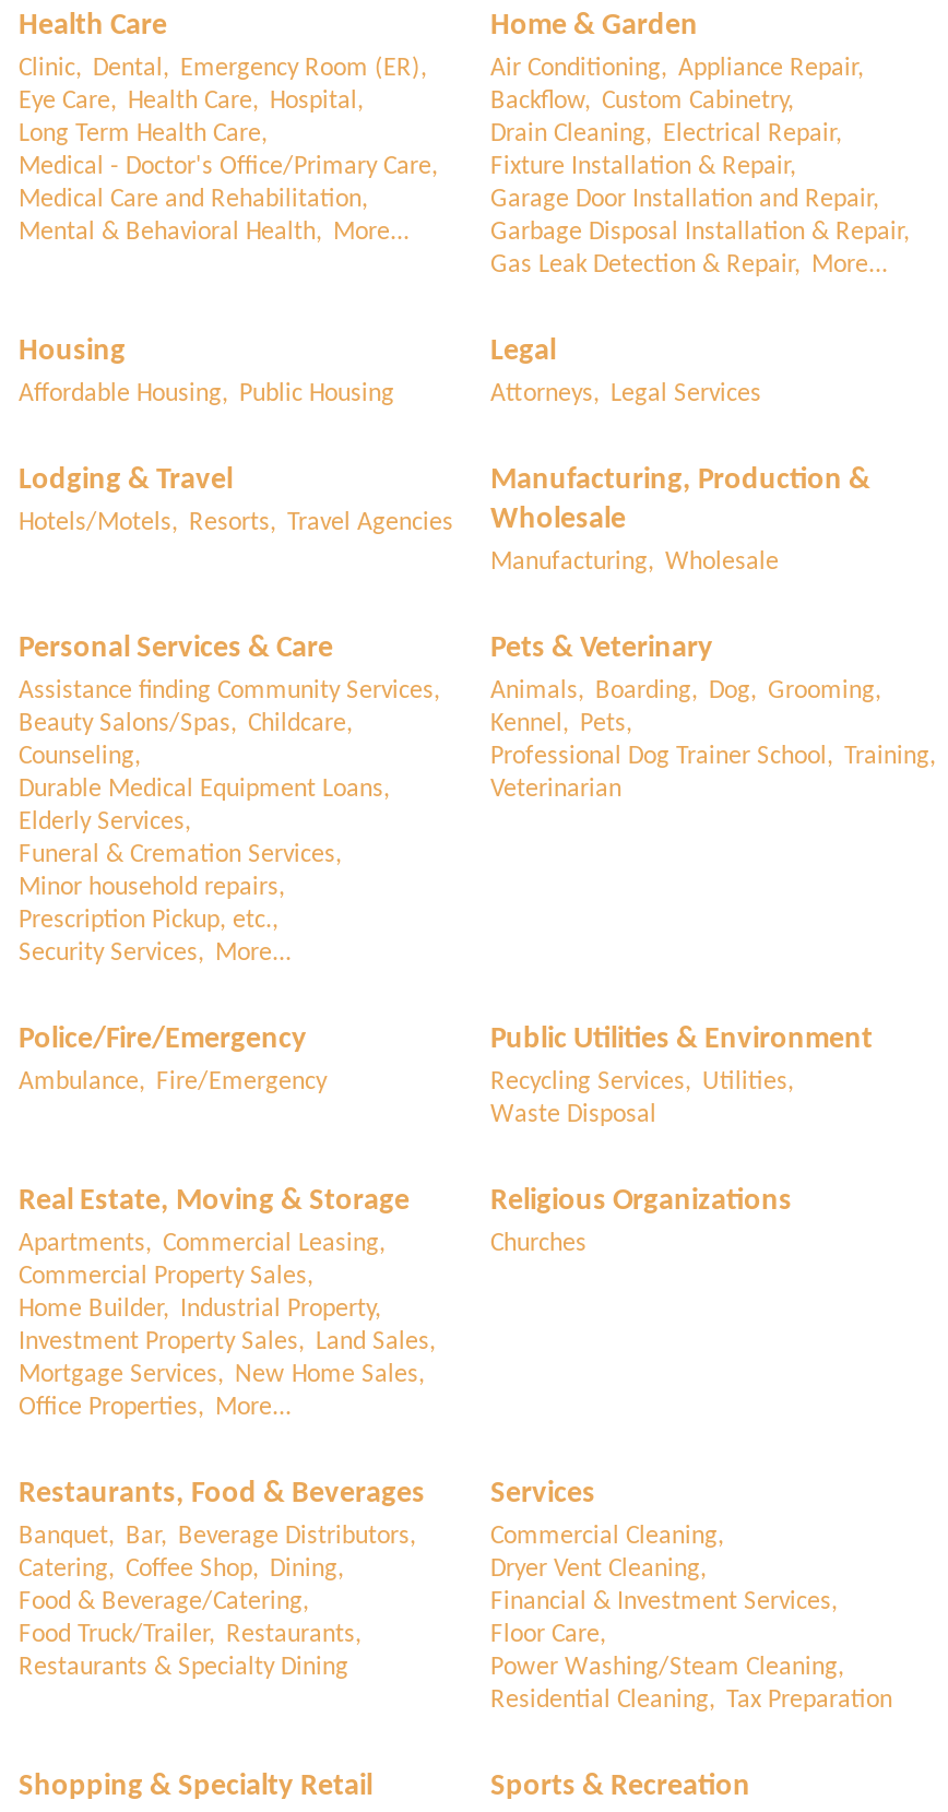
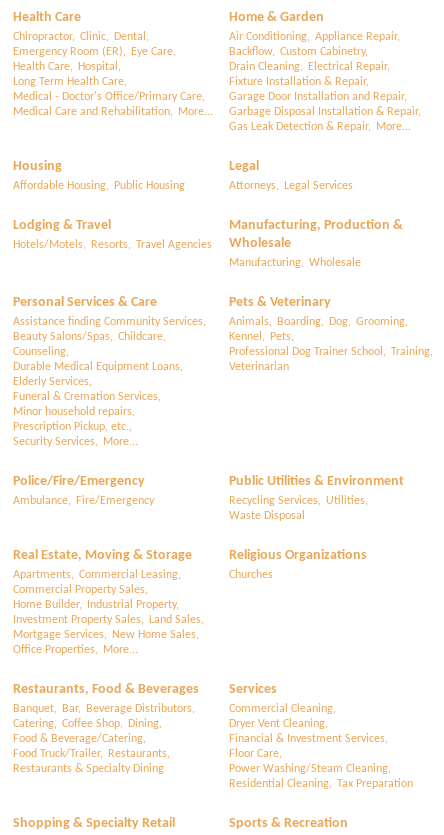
- Clinic, Dental, Emergency Room (ER),
- Eye Care, Health Care, Hospital,
+ Chiropractor, Clinic, Dental,
+ Emergency Room (ER), Eye Care,
+ Health Care, Hospital,

- Medical Care and Rehabilitation,
- Mental & Behavioral Health, More...
+ Medical Care and Rehabilitation, More...
